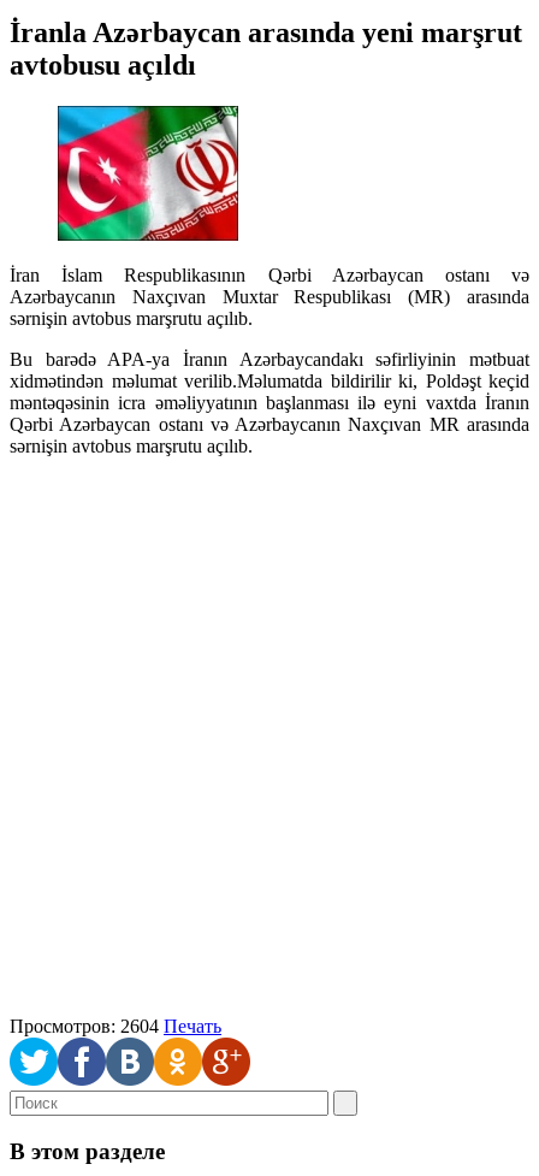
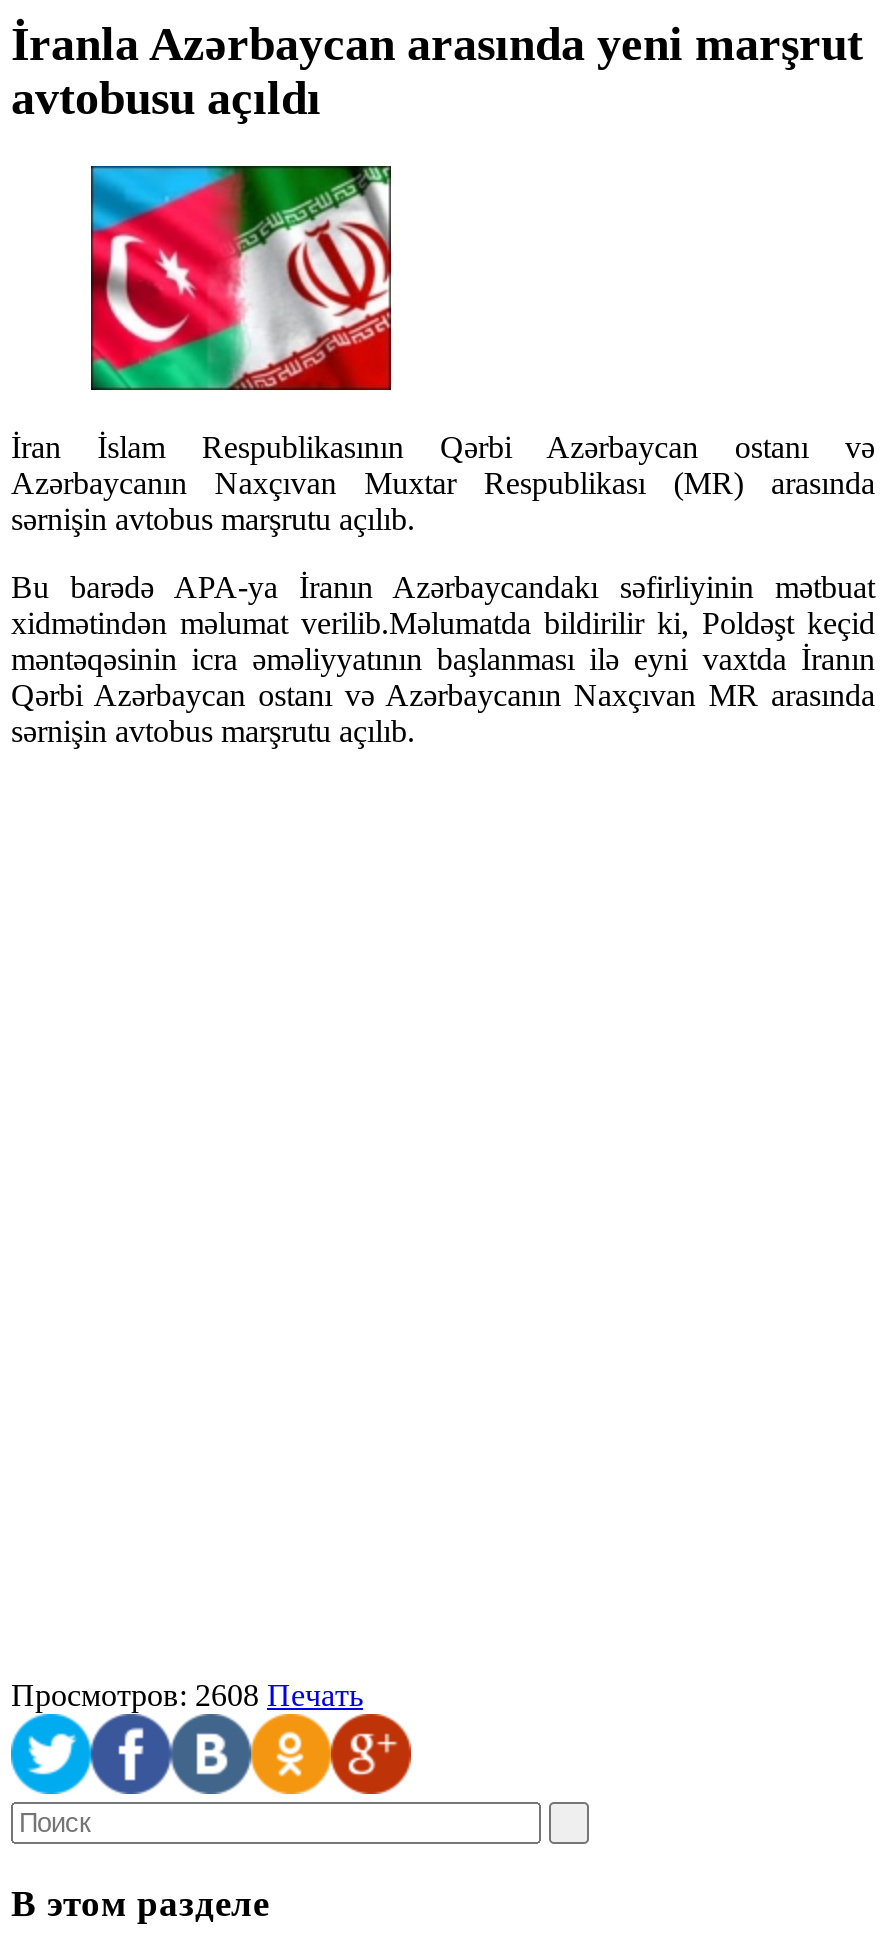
- Просмотров: 2604 Печать
+ Просмотров: 2608 Печать
